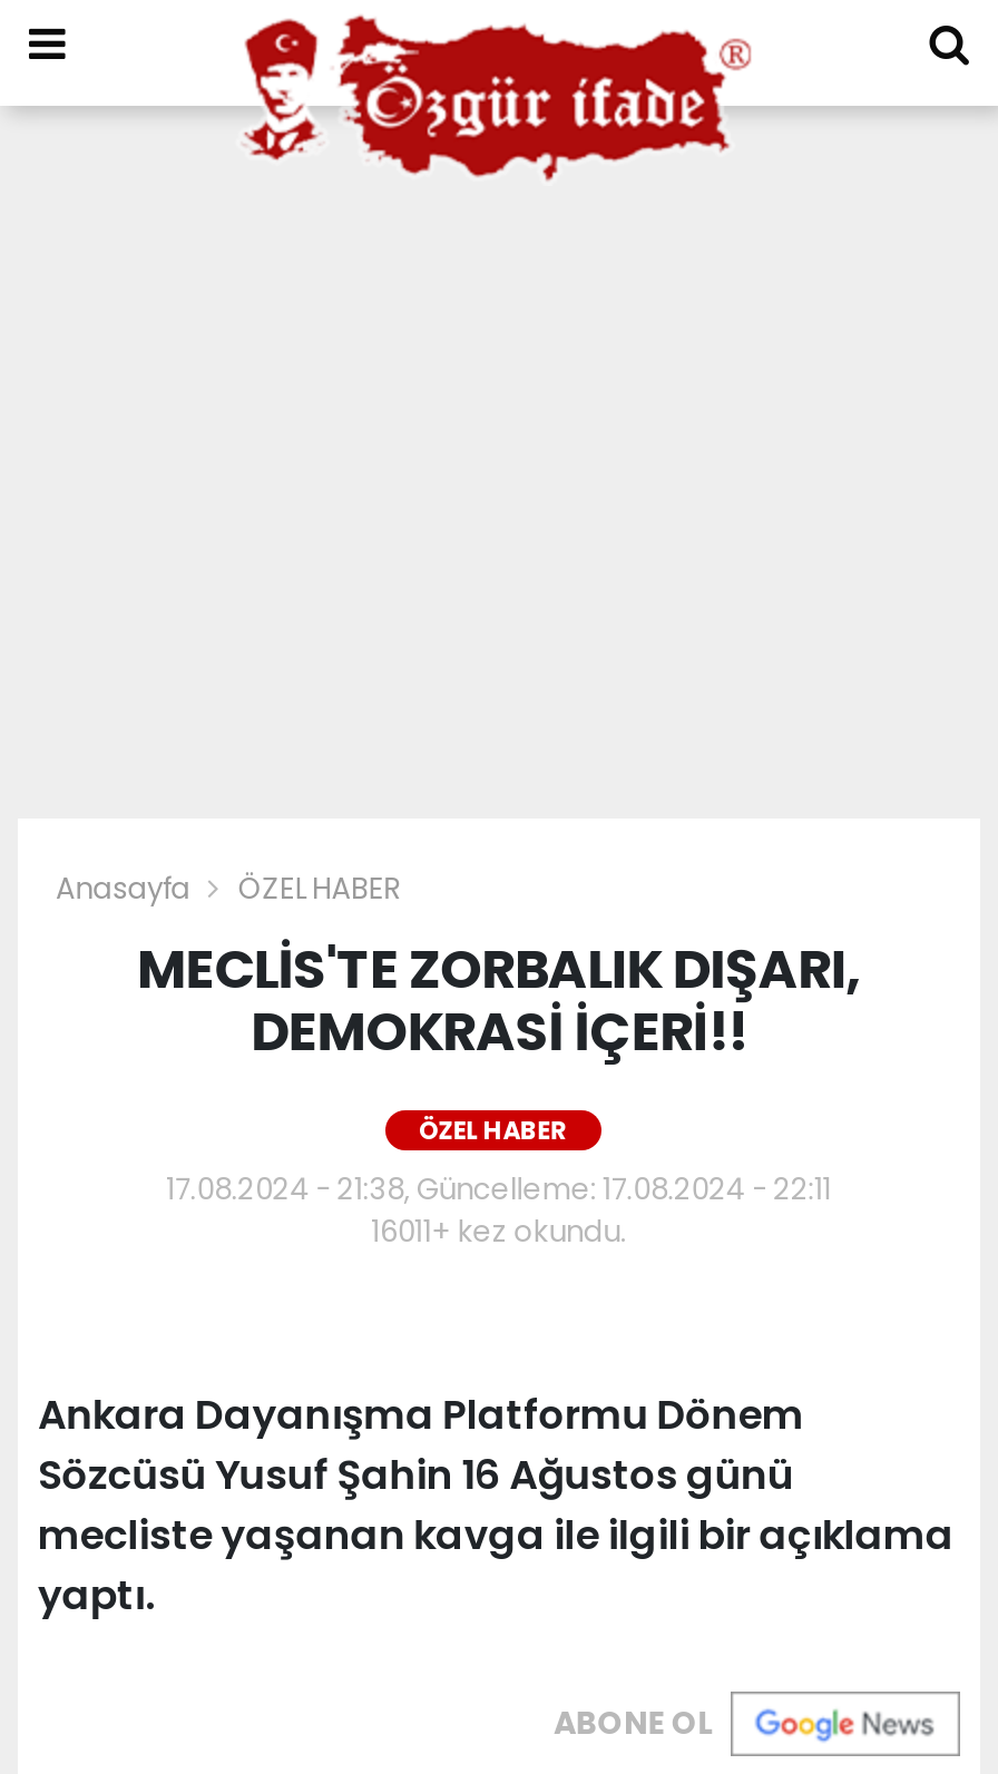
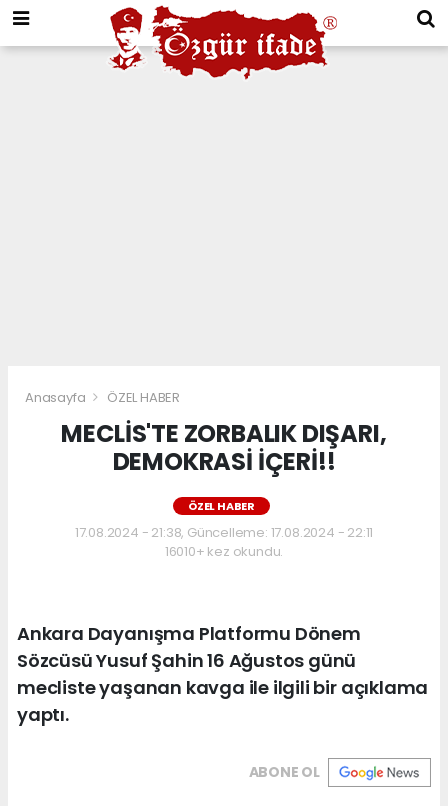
- 16011+ kez okundu.
+ 16010+ kez okundu.
